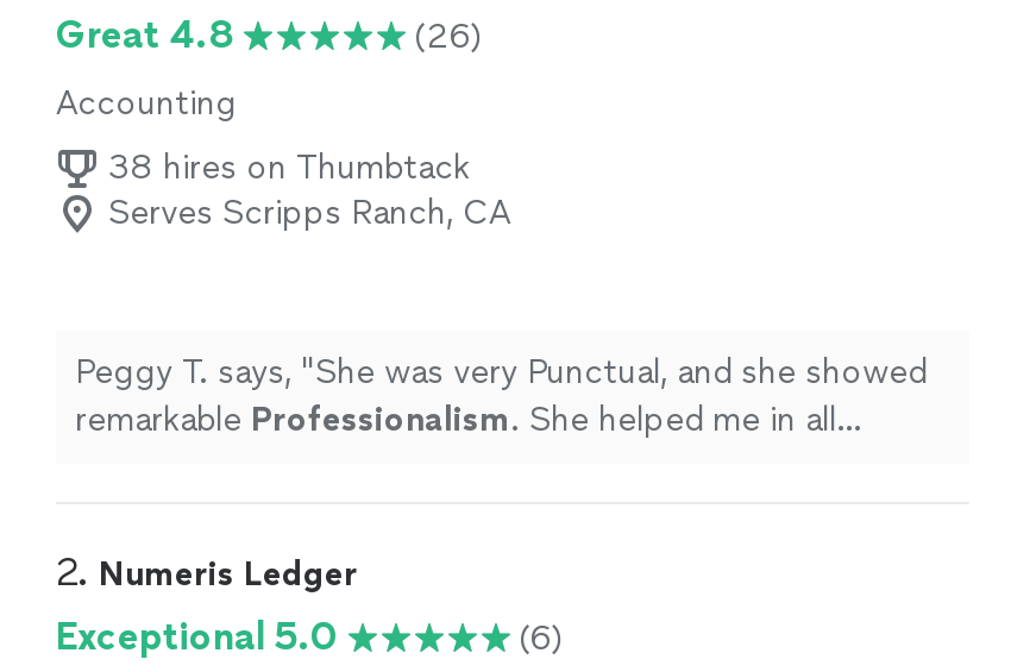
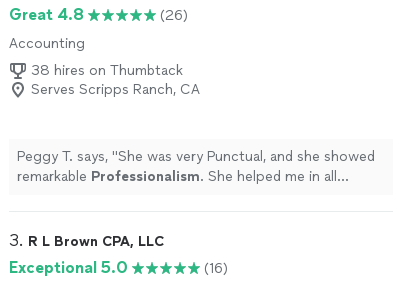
- 2. Numeris Ledger
+ 3. R L Brown CPA, LLC

- (6)
+ (16)
